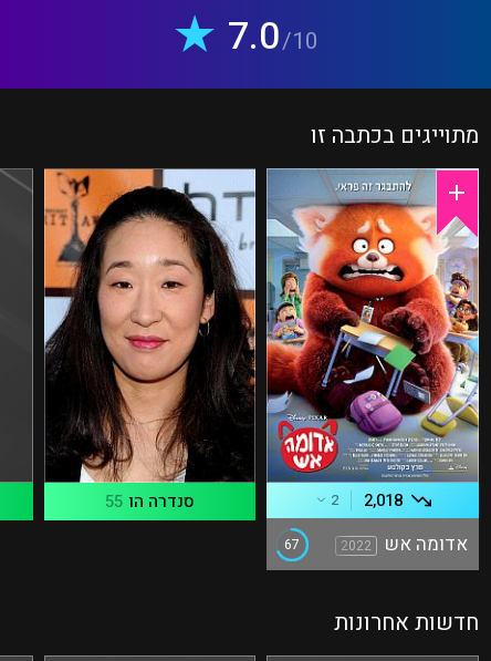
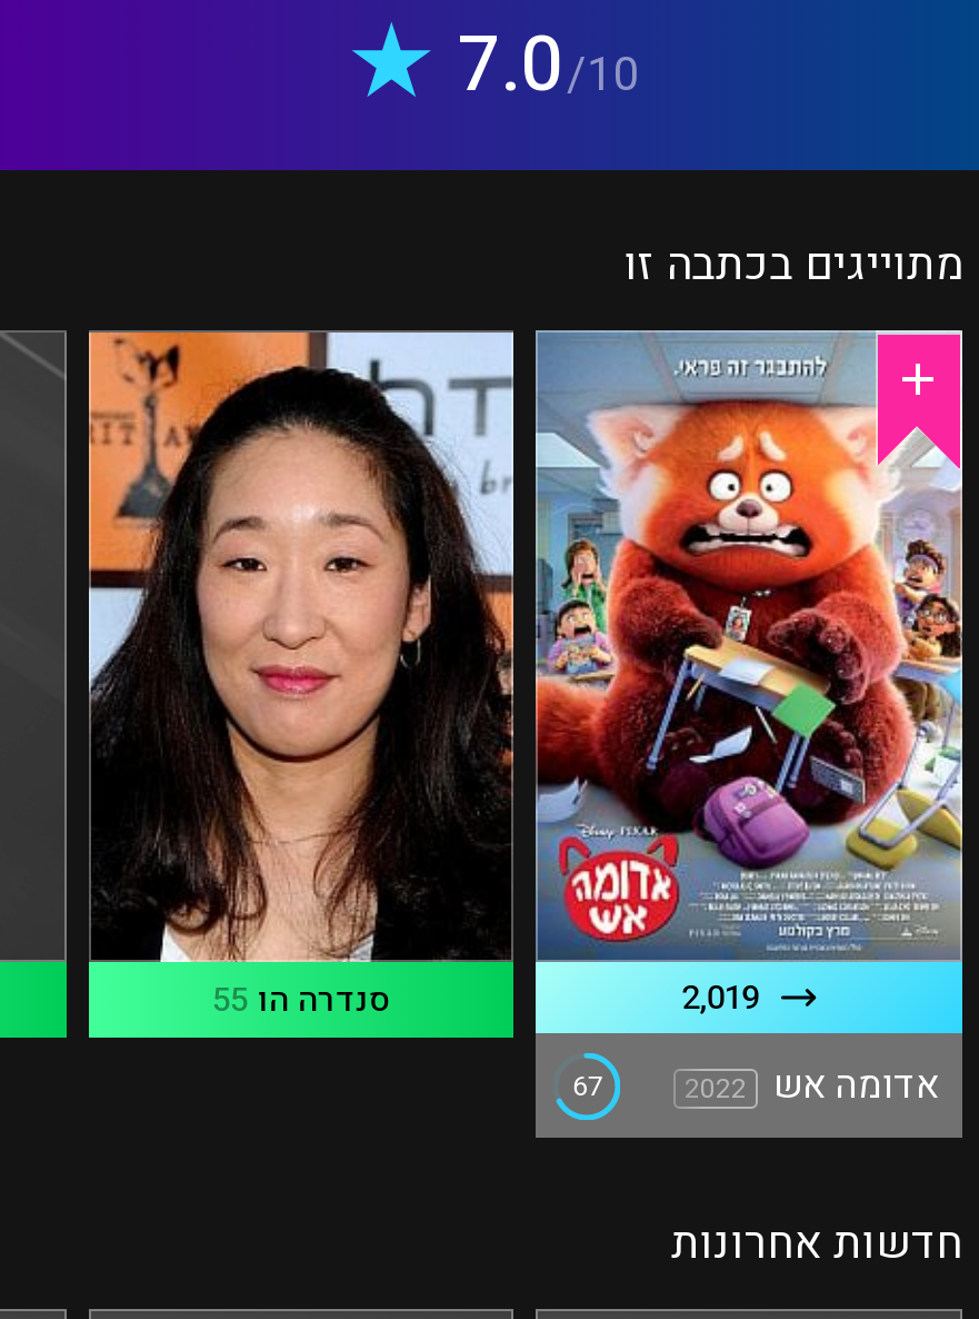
- 2,018
- 2
+ 2,019
